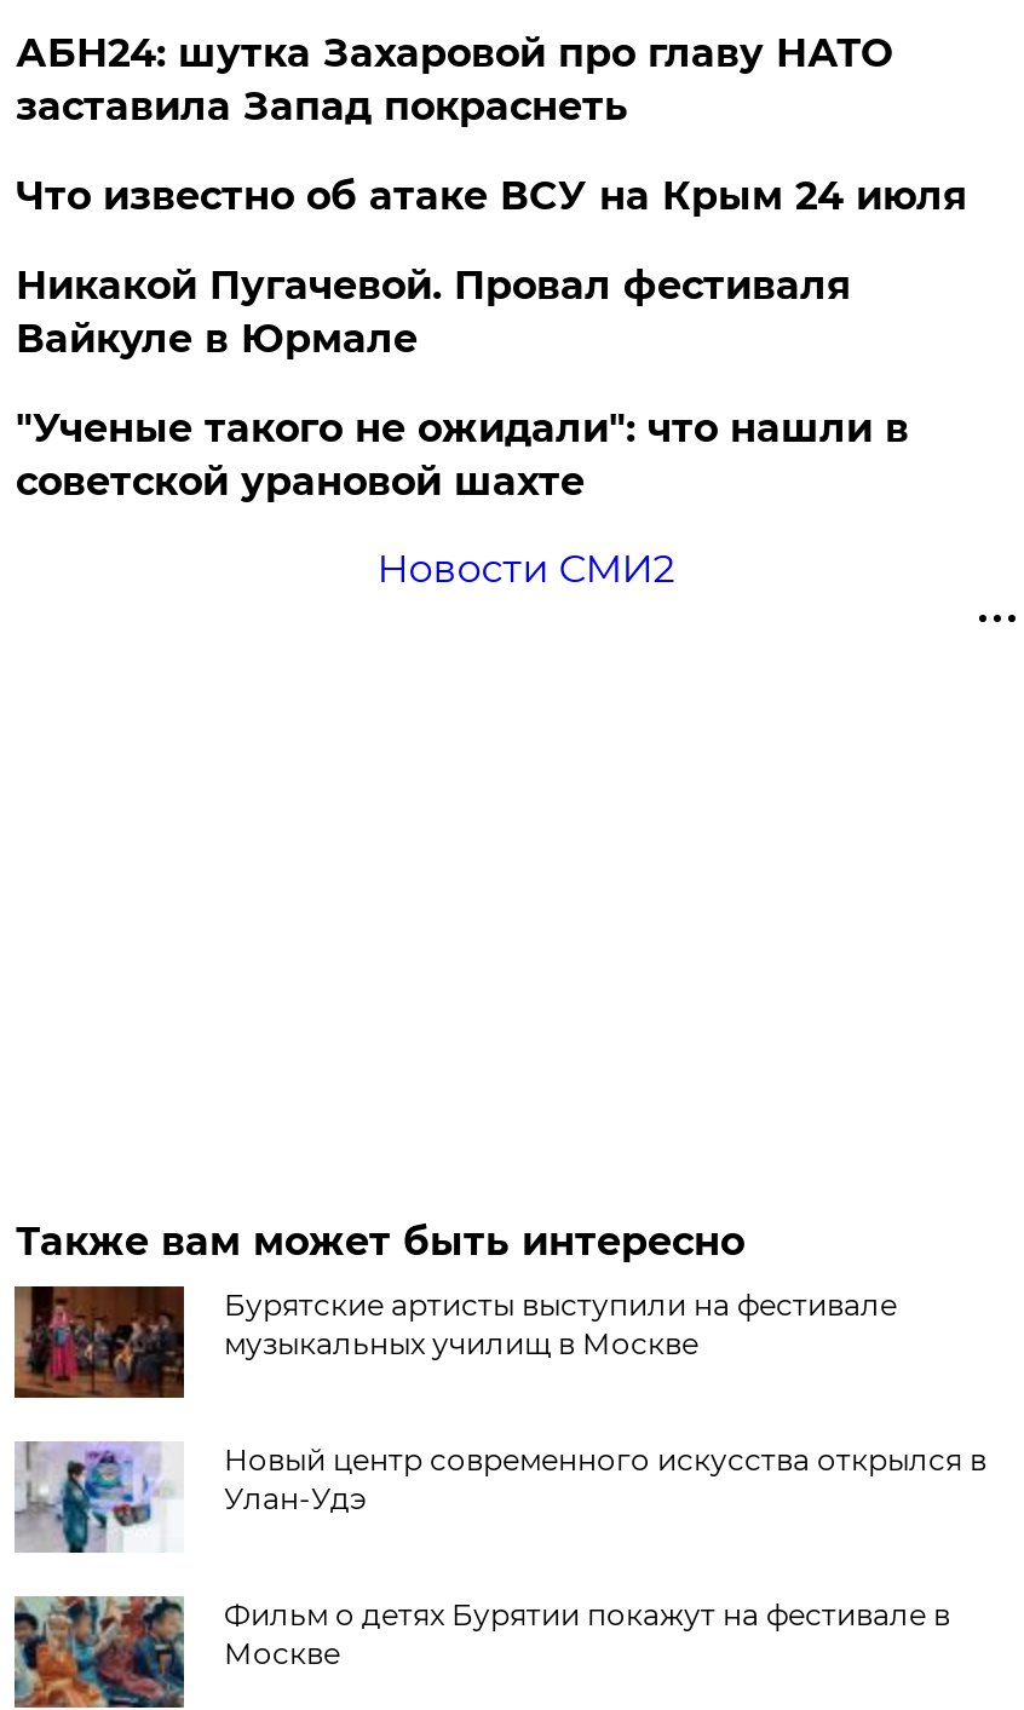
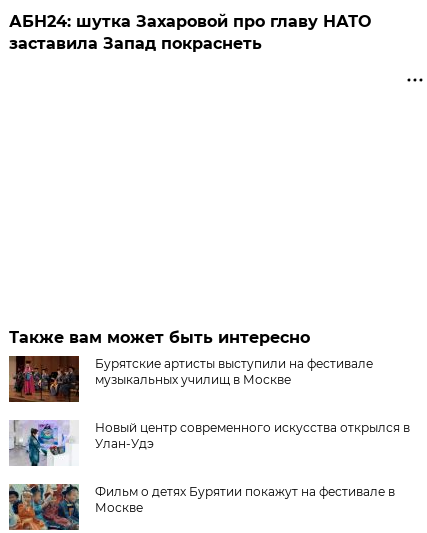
- Что известно об атаке ВСУ на Крым 24 июля
- Никакой Пугачевой. Провал фестиваля
- Вайкуле в Юрмале
- "Ученые такого не ожидали": что нашли в
- советской урановой шахте
- Новости СМИ2
